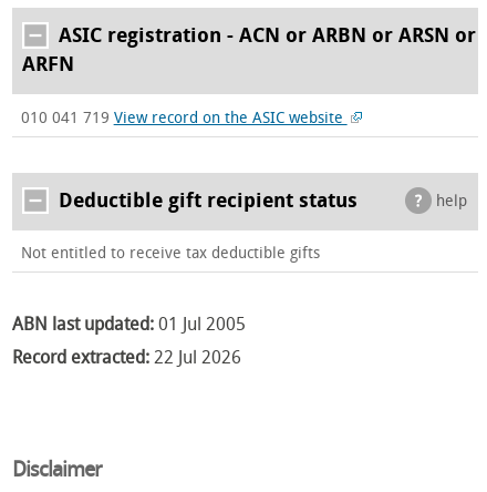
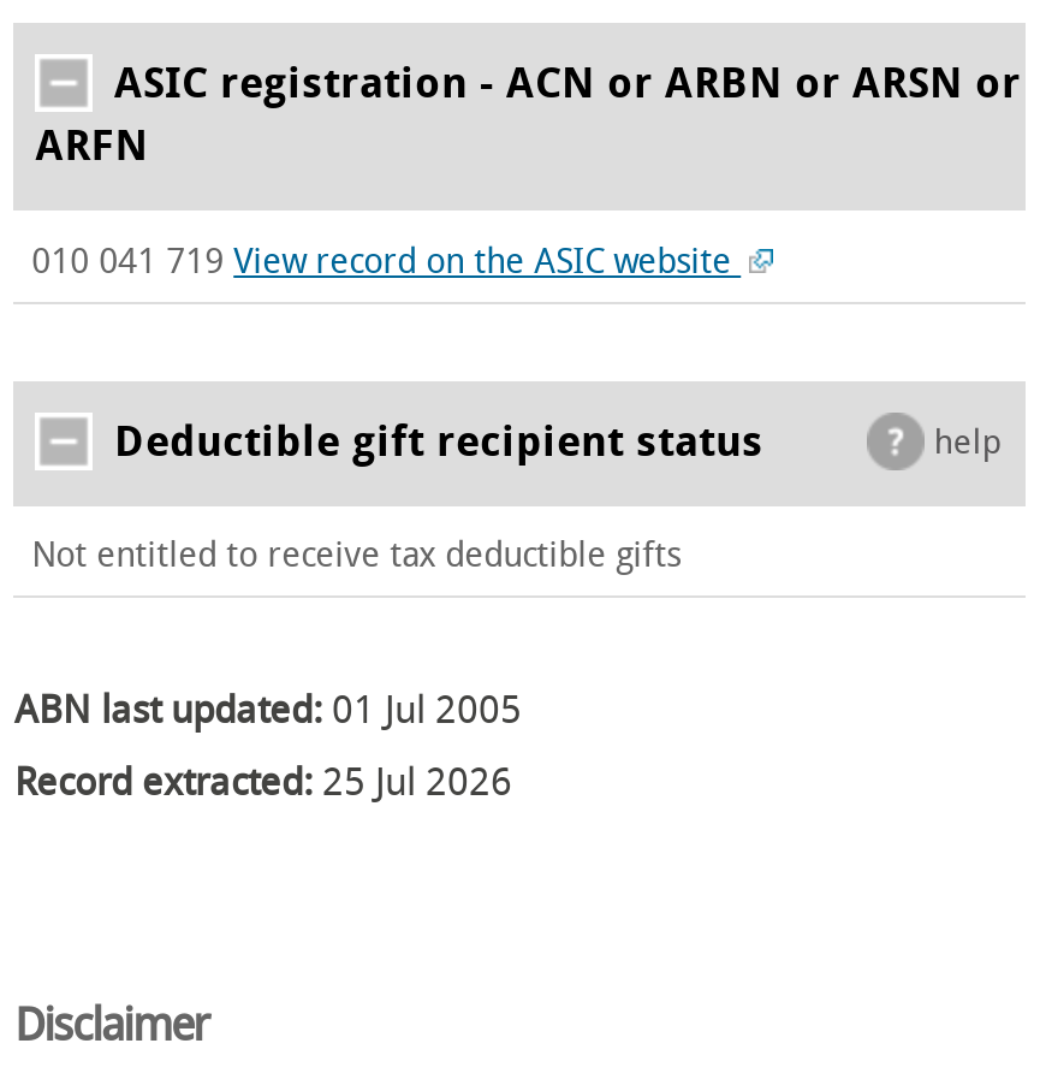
- Record extracted: 22 Jul 2026
+ Record extracted: 25 Jul 2026
